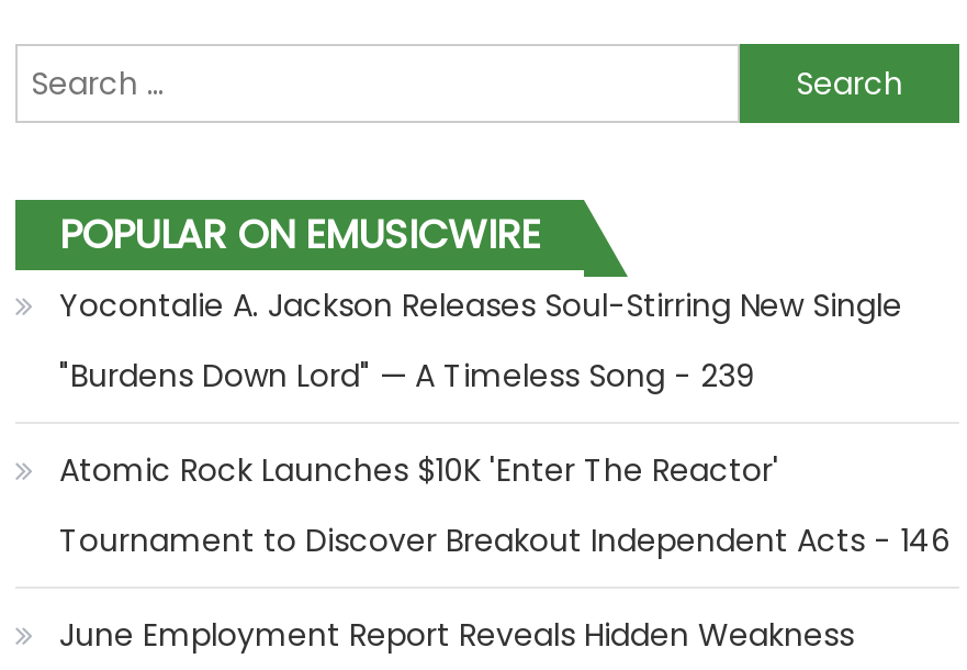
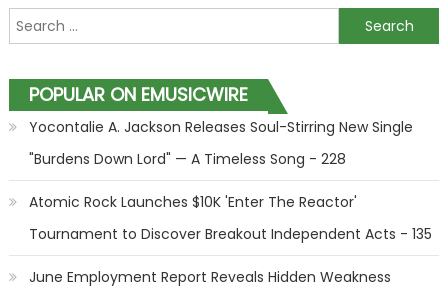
- "Burdens Down Lord" — A Timeless Song - 239
+ "Burdens Down Lord" — A Timeless Song - 228

- Tournament to Discover Breakout Independent Acts - 146
+ Tournament to Discover Breakout Independent Acts - 135
